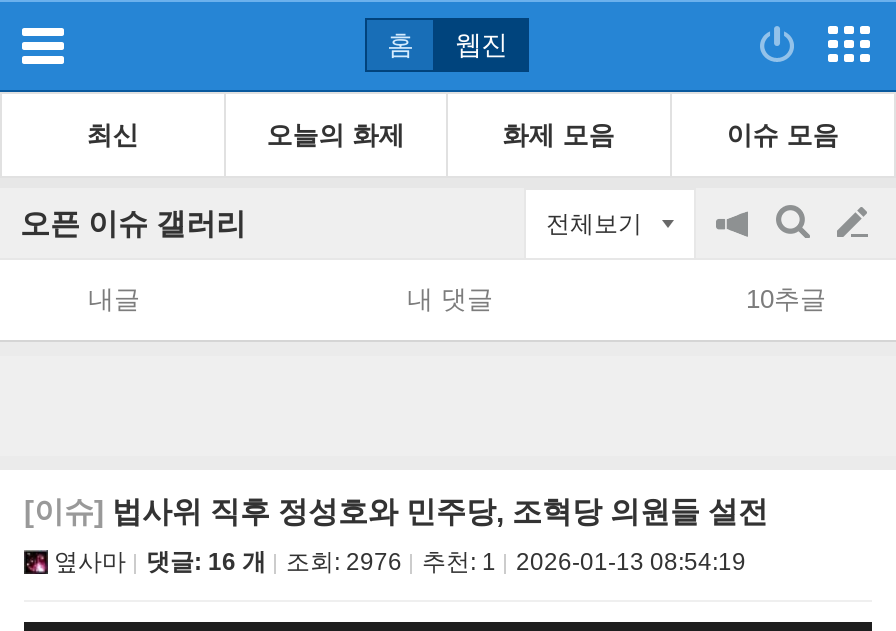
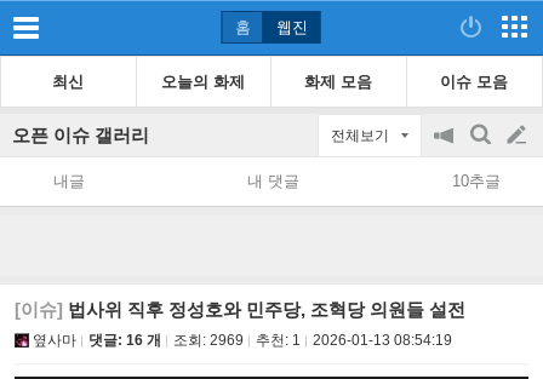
- 옆사마 댓글: 16 개 조회: 2976 추천: 1 2026-01-13 08:54:19
+ 옆사마 댓글: 16 개 조회: 2969 추천: 1 2026-01-13 08:54:19
